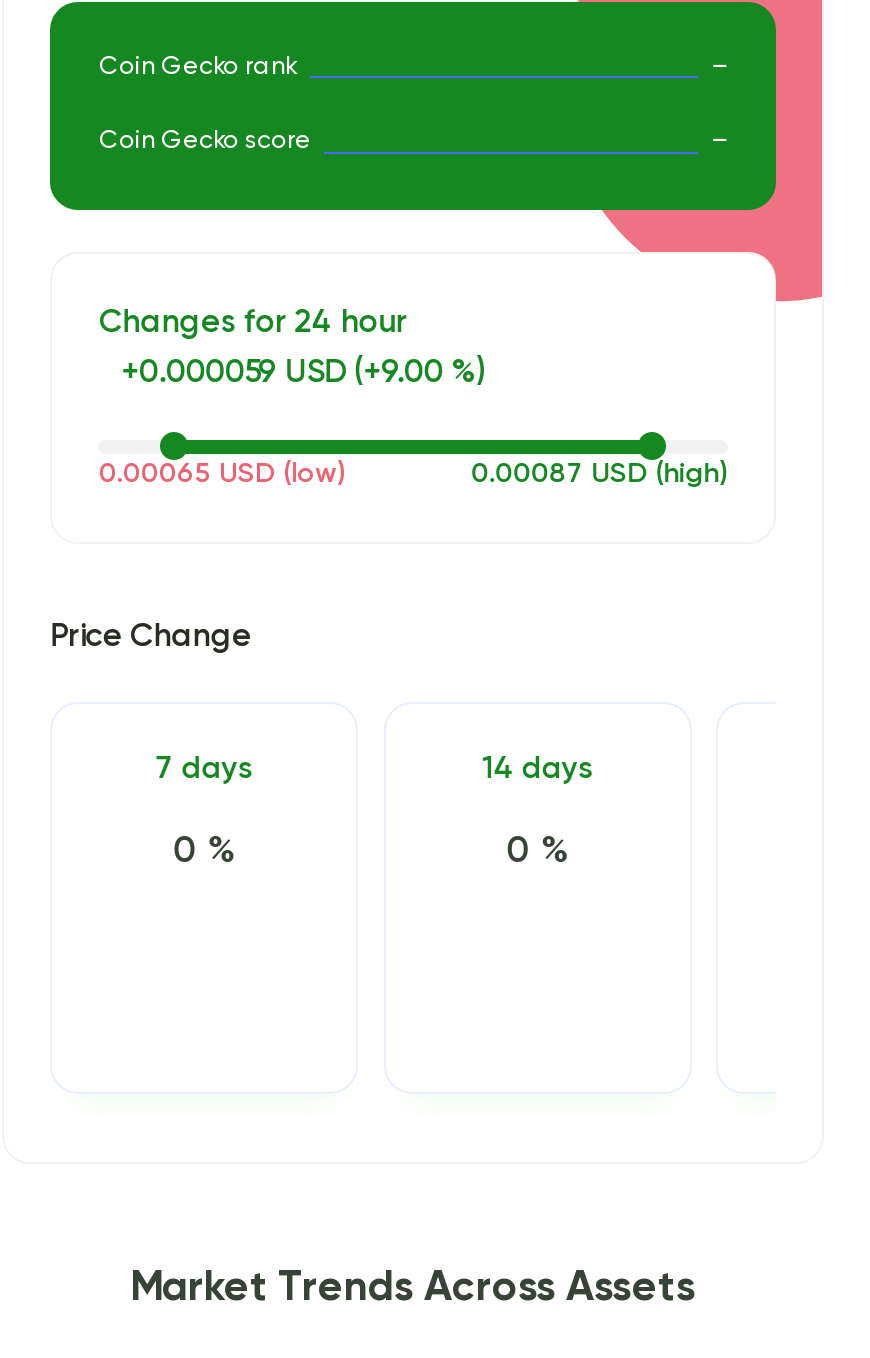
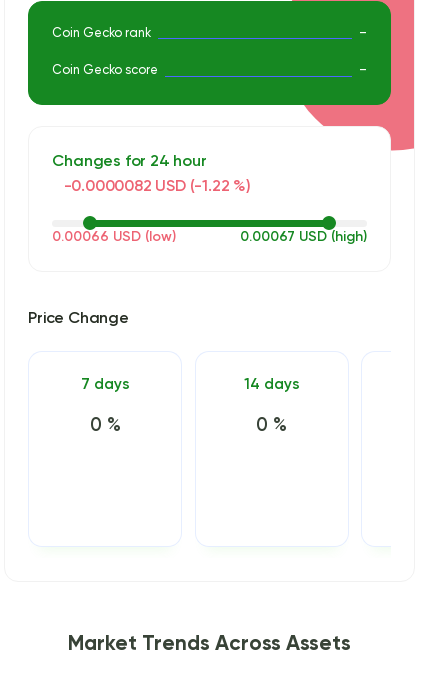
- +0.000059 USD (+9.00 %)
+ -0.0000082 USD (-1.22 %)

- 0.00065 USD (low)
+ 0.00066 USD (low)

- 0.00087 USD (high)
+ 0.00067 USD (high)
